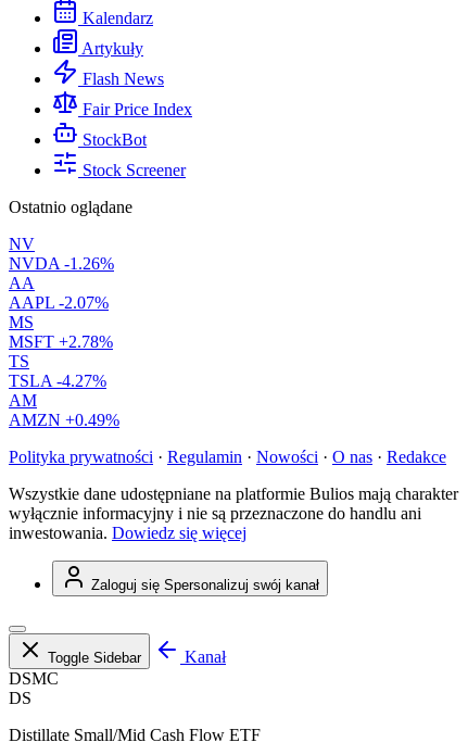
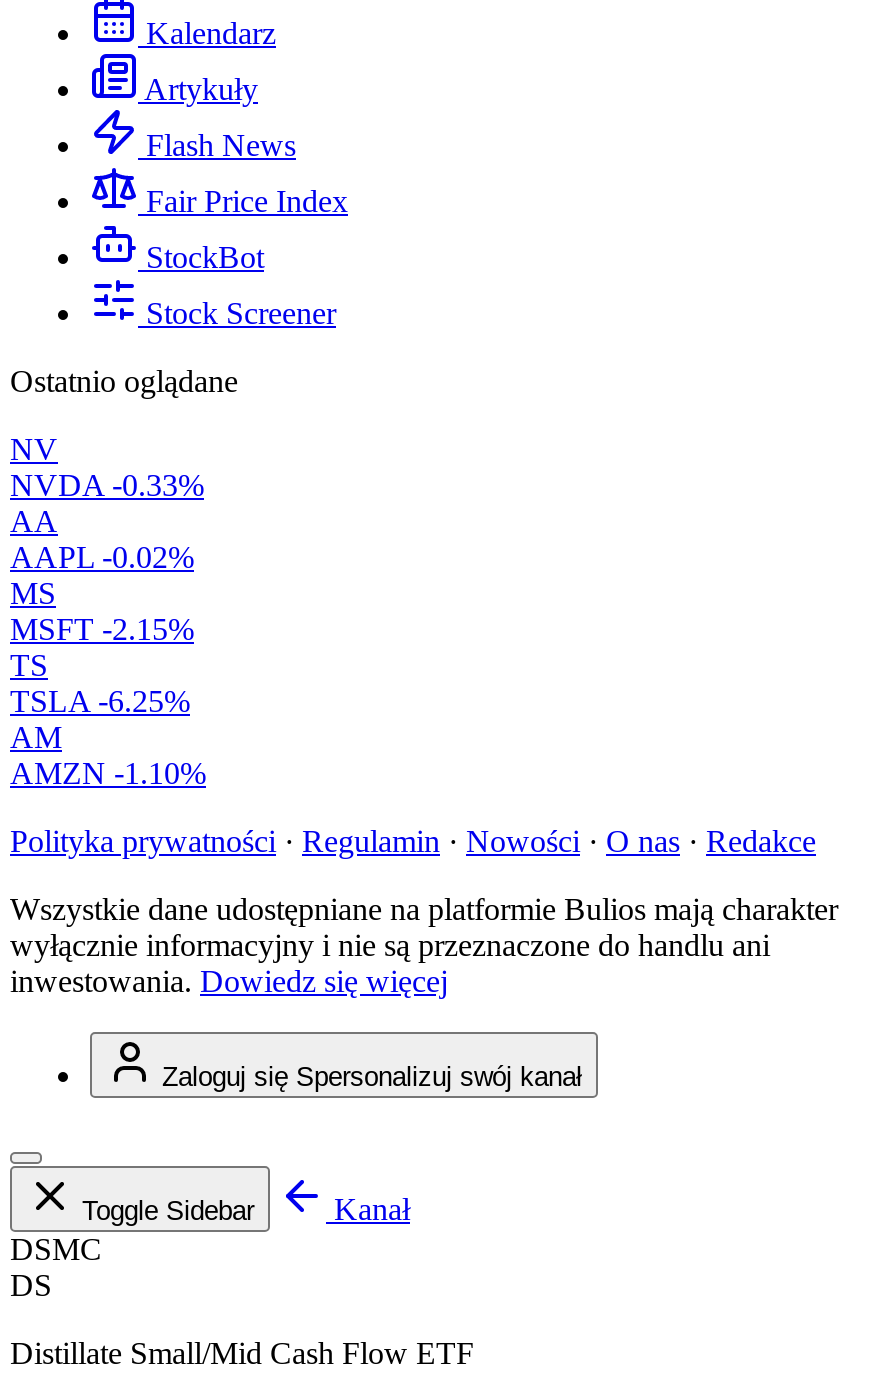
- NVDA -1.26%
+ NVDA -0.33%

- AAPL -2.07%
+ AAPL -0.02%

- MSFT +2.78%
+ MSFT -2.15%

- TSLA -4.27%
+ TSLA -6.25%

- AMZN +0.49%
+ AMZN -1.10%
